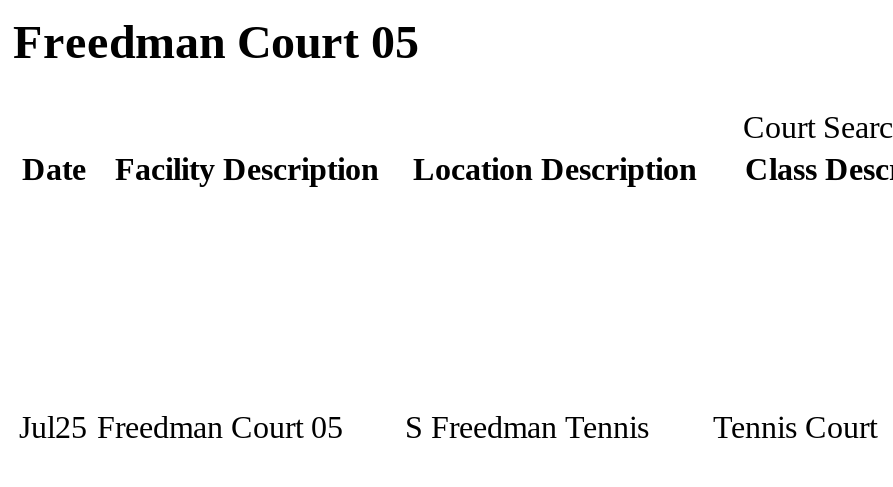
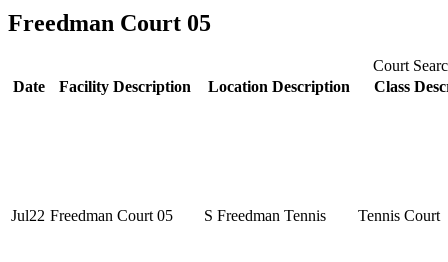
- Jul25 Freedman Court 05
+ Jul22 Freedman Court 05
